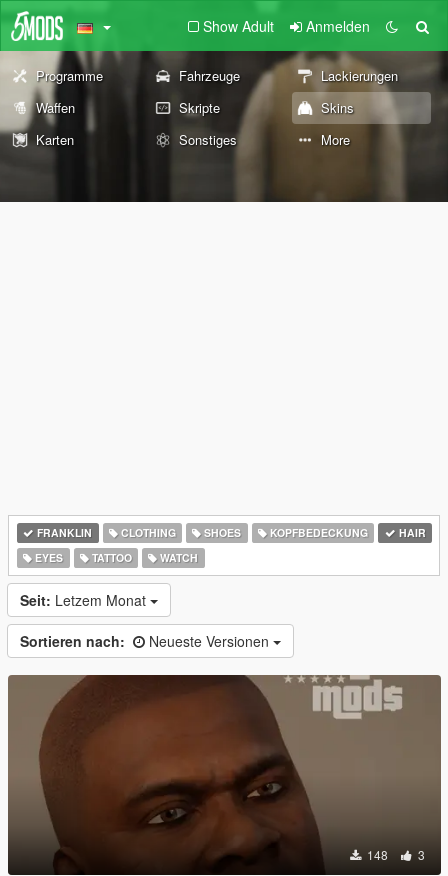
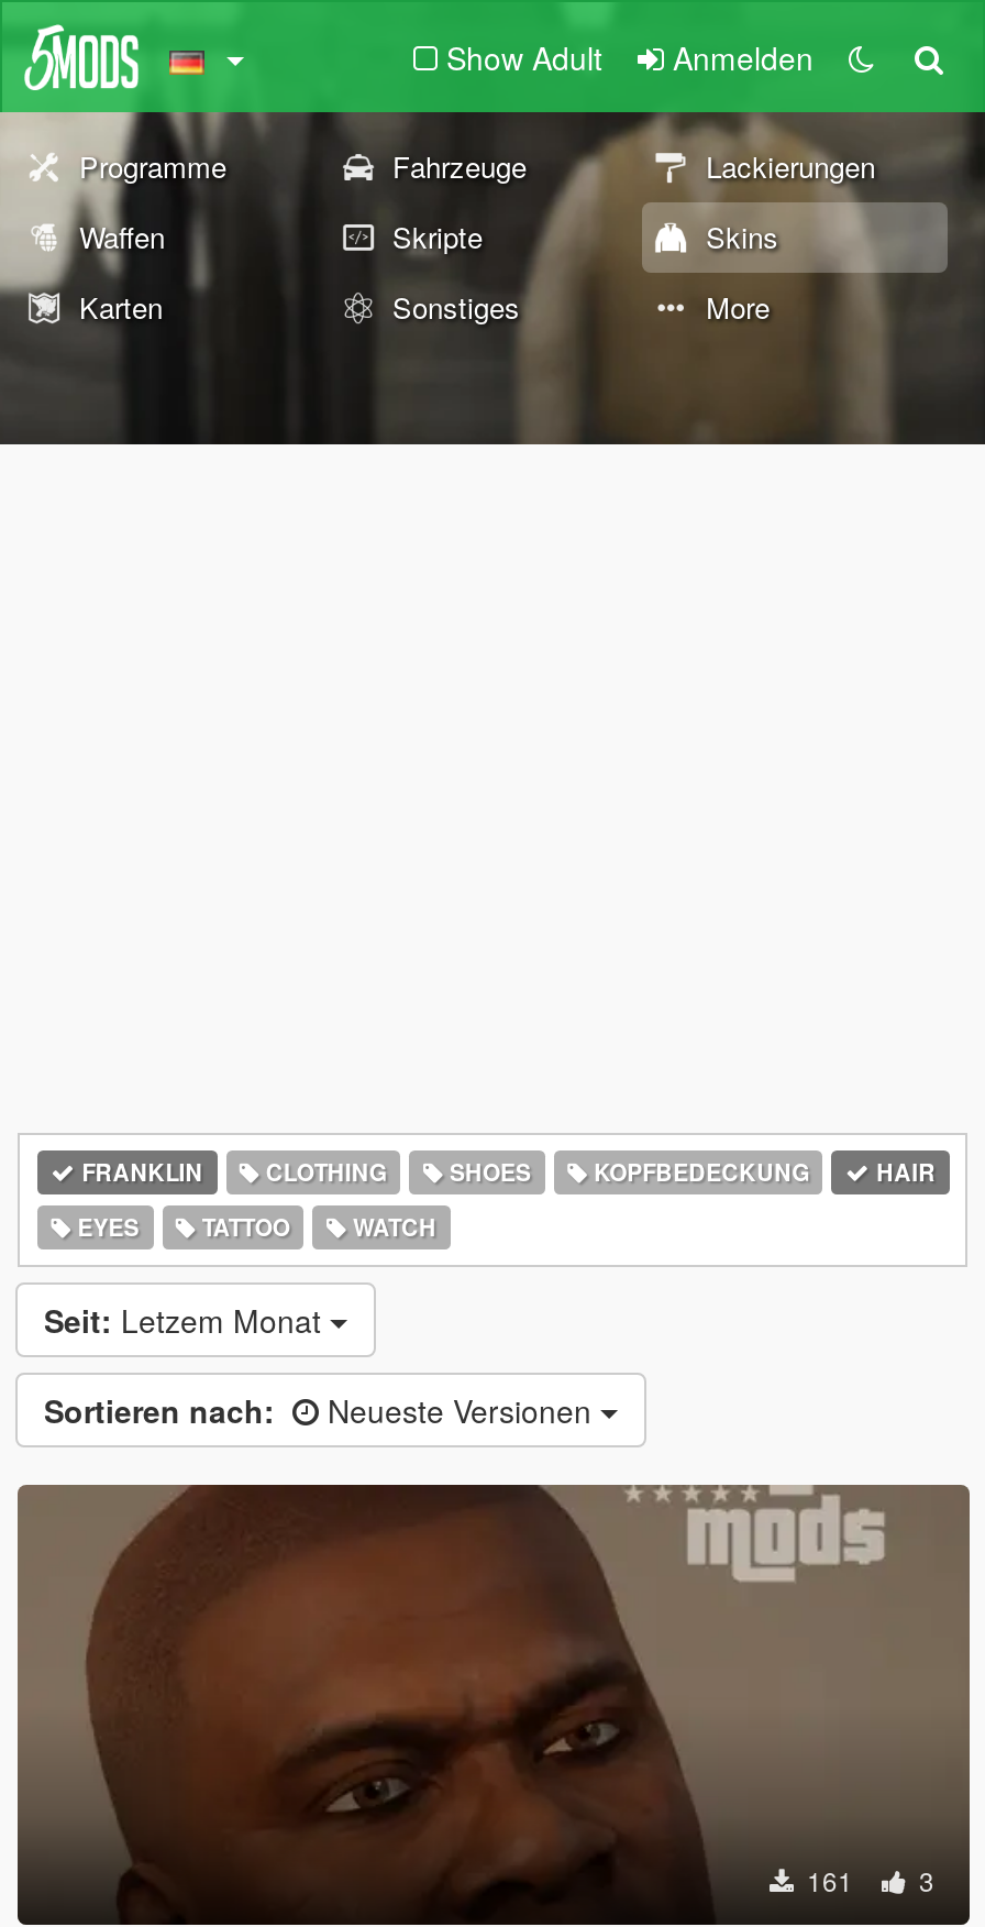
- 148 3
+ 161 3
